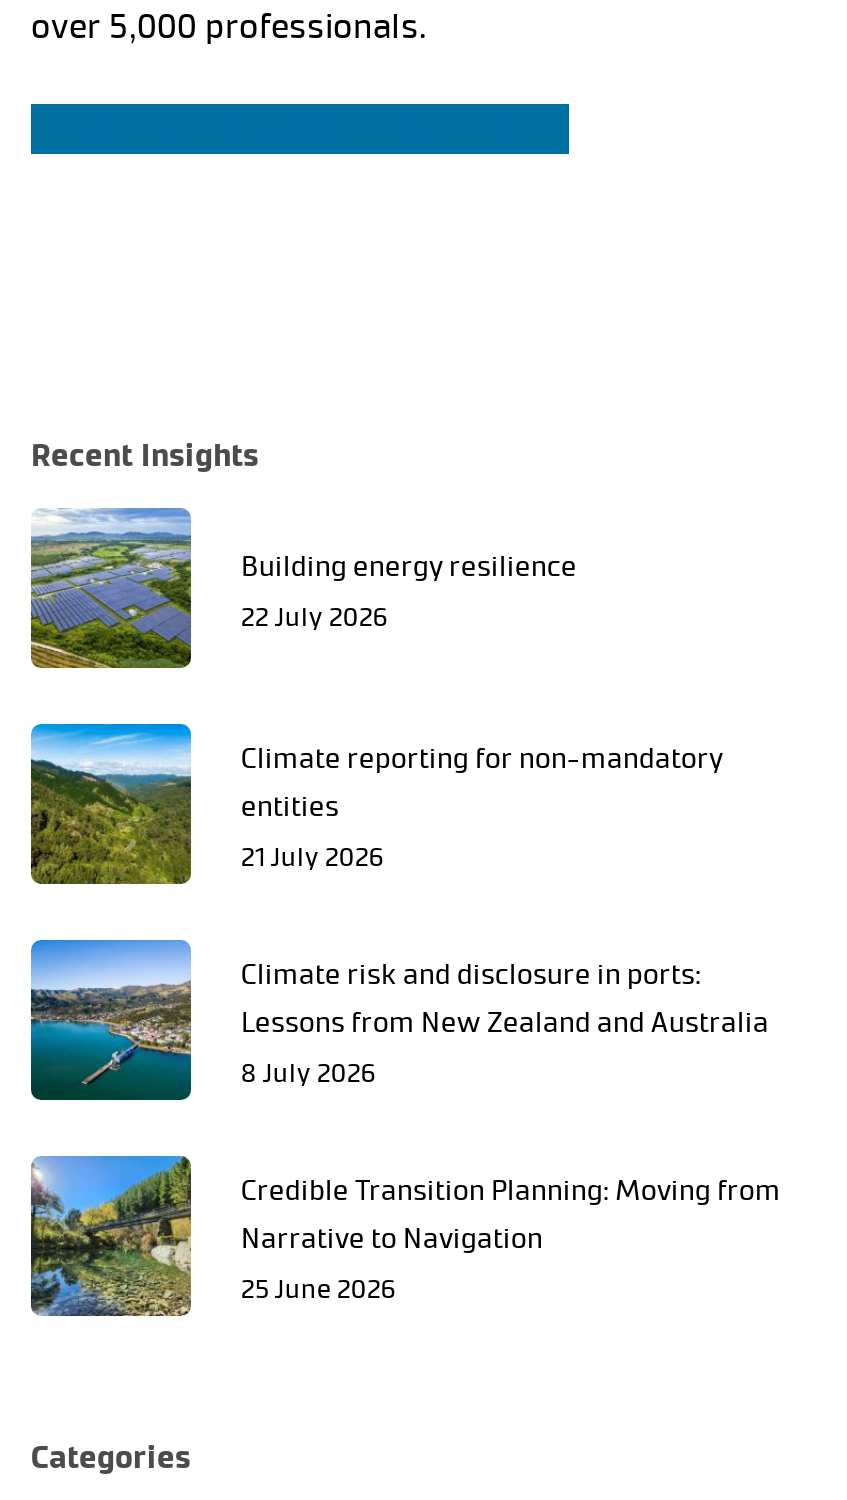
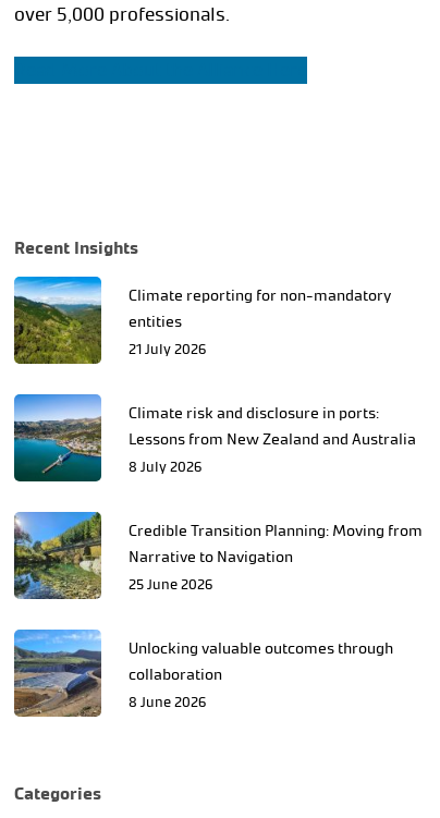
- [image]
- Building energy resilience
- 22 July 2026

moved up: [image] | Climate reporting for non-mandatory | entities | ... | Narrative to Navigation | 25 June 2026

+ [image]
+ Unlocking valuable outcomes through
+ collaboration
+ 8 June 2026
